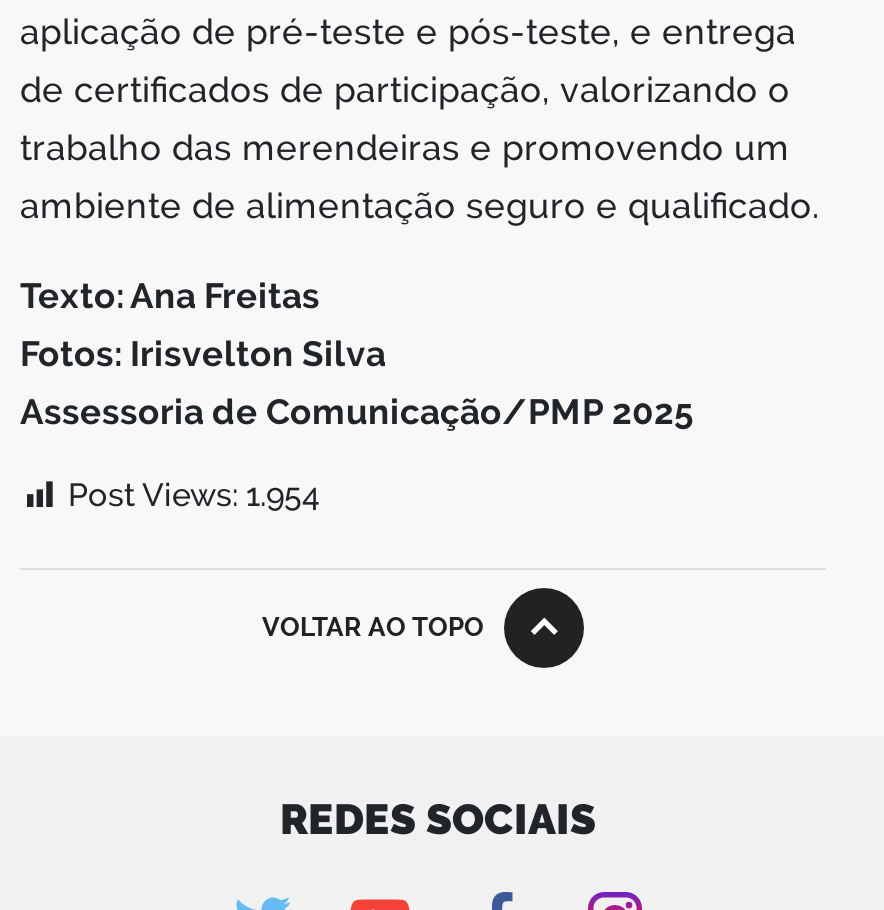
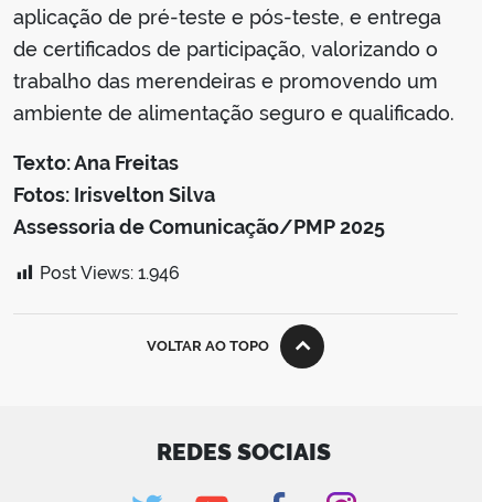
- Post Views: 1.954
+ Post Views: 1.946
